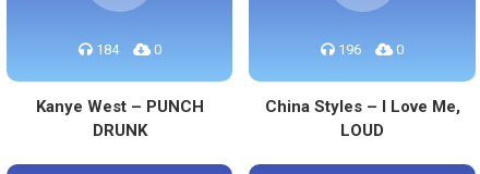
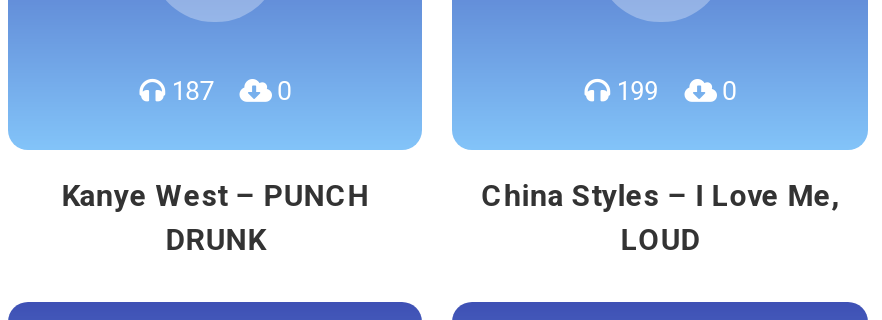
- 184 0
+ 187 0

- 196 0
+ 199 0
